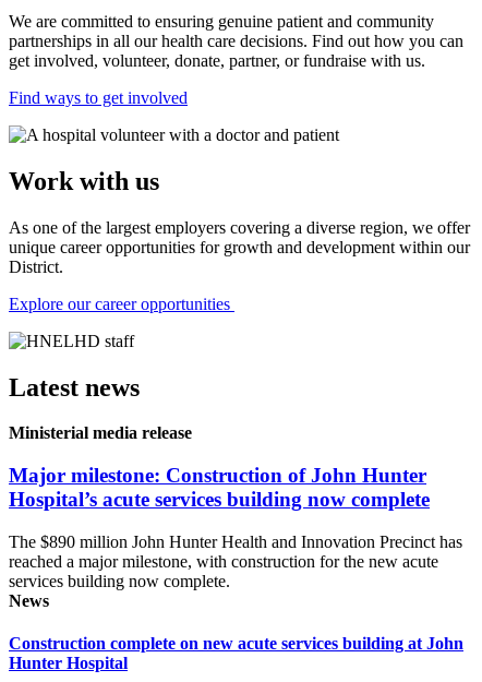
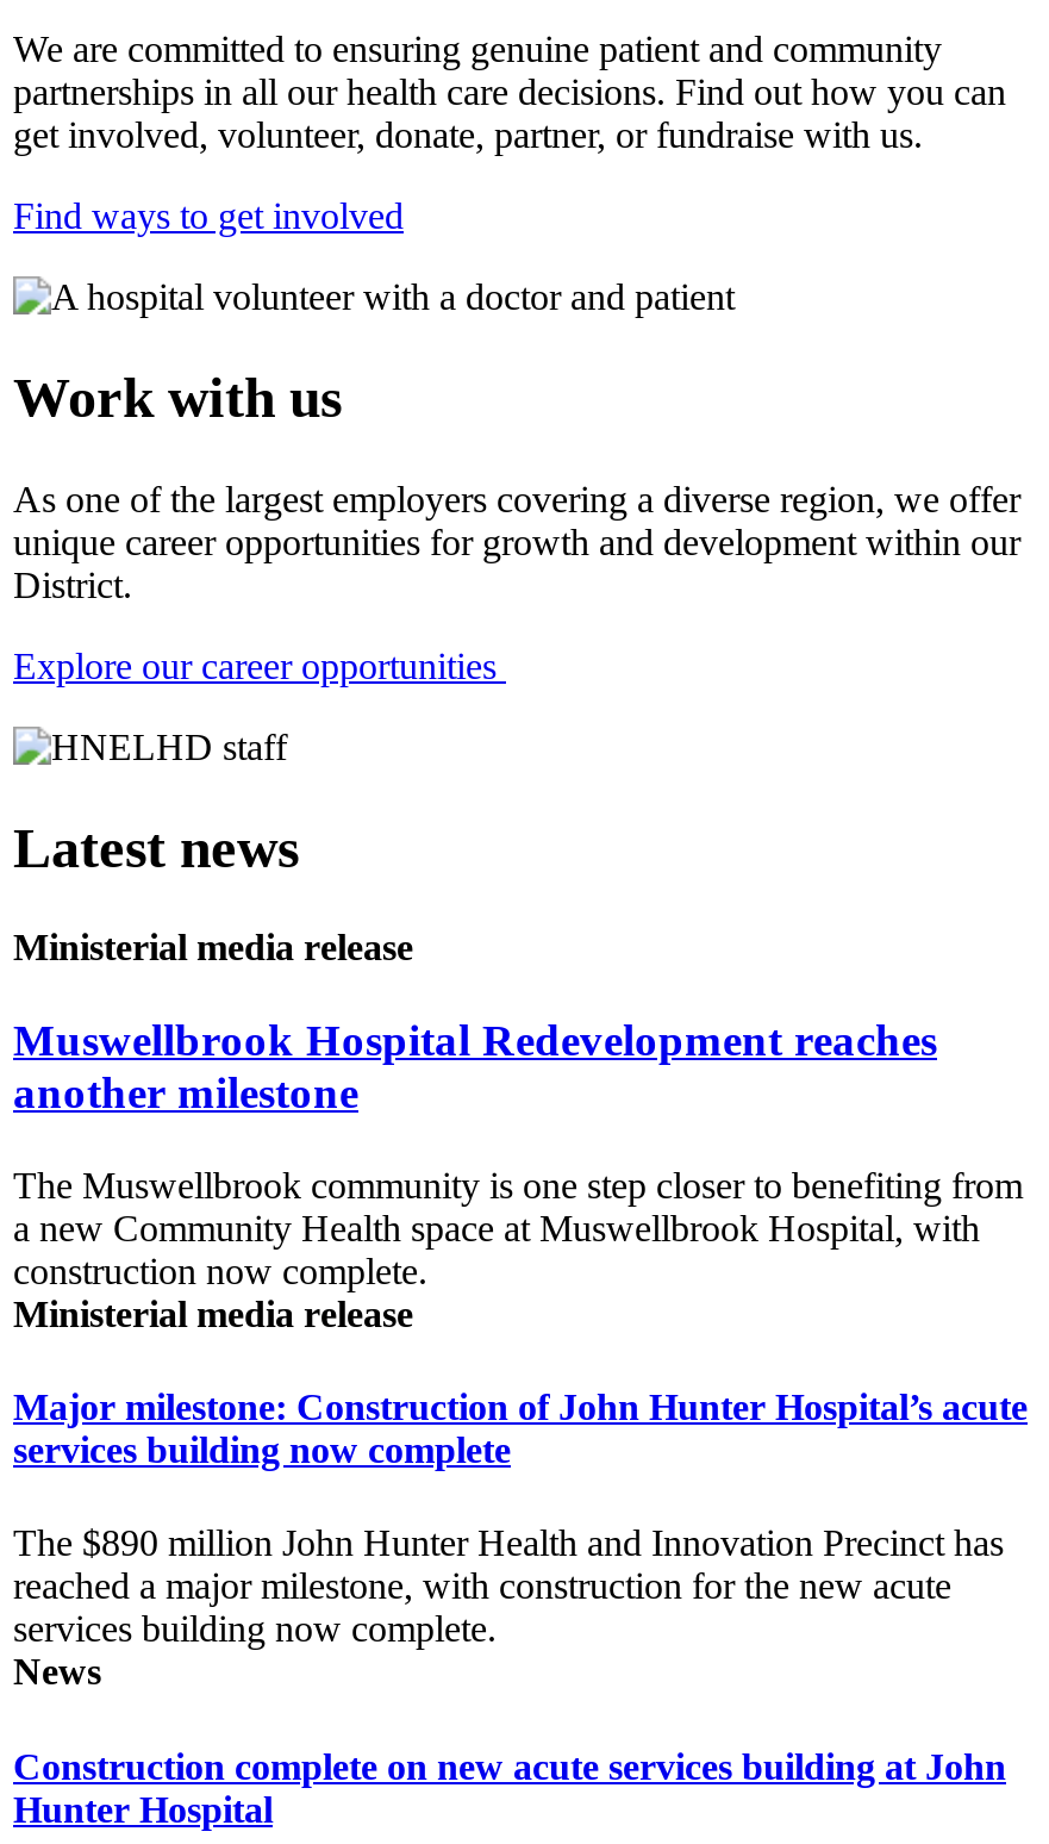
- Major milestone: Construction of John Hunter
- Hospital’s acute services building now complete
+ Muswellbrook Hospital Redevelopment reaches
+ another milestone
+ The Muswellbrook community is one step closer to benefiting from
+ a new Community Health space at Muswellbrook Hospital, with
+ construction now complete.
+ Ministerial media release
+ Major milestone: Construction of John Hunter Hospital’s acute
+ services building now complete
